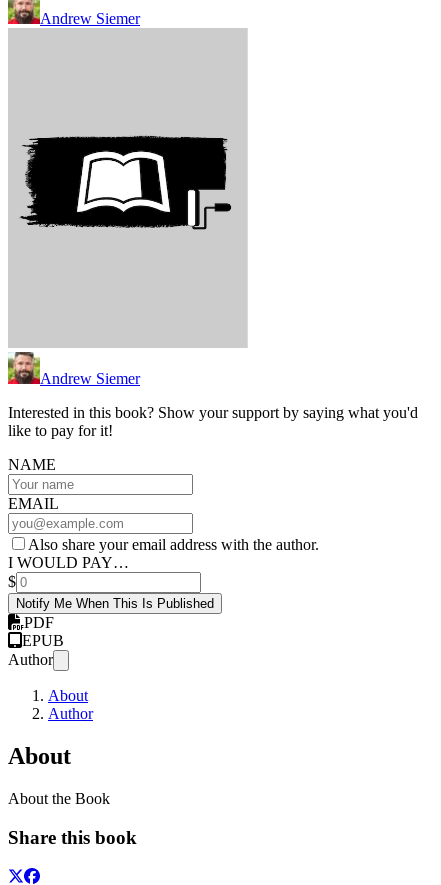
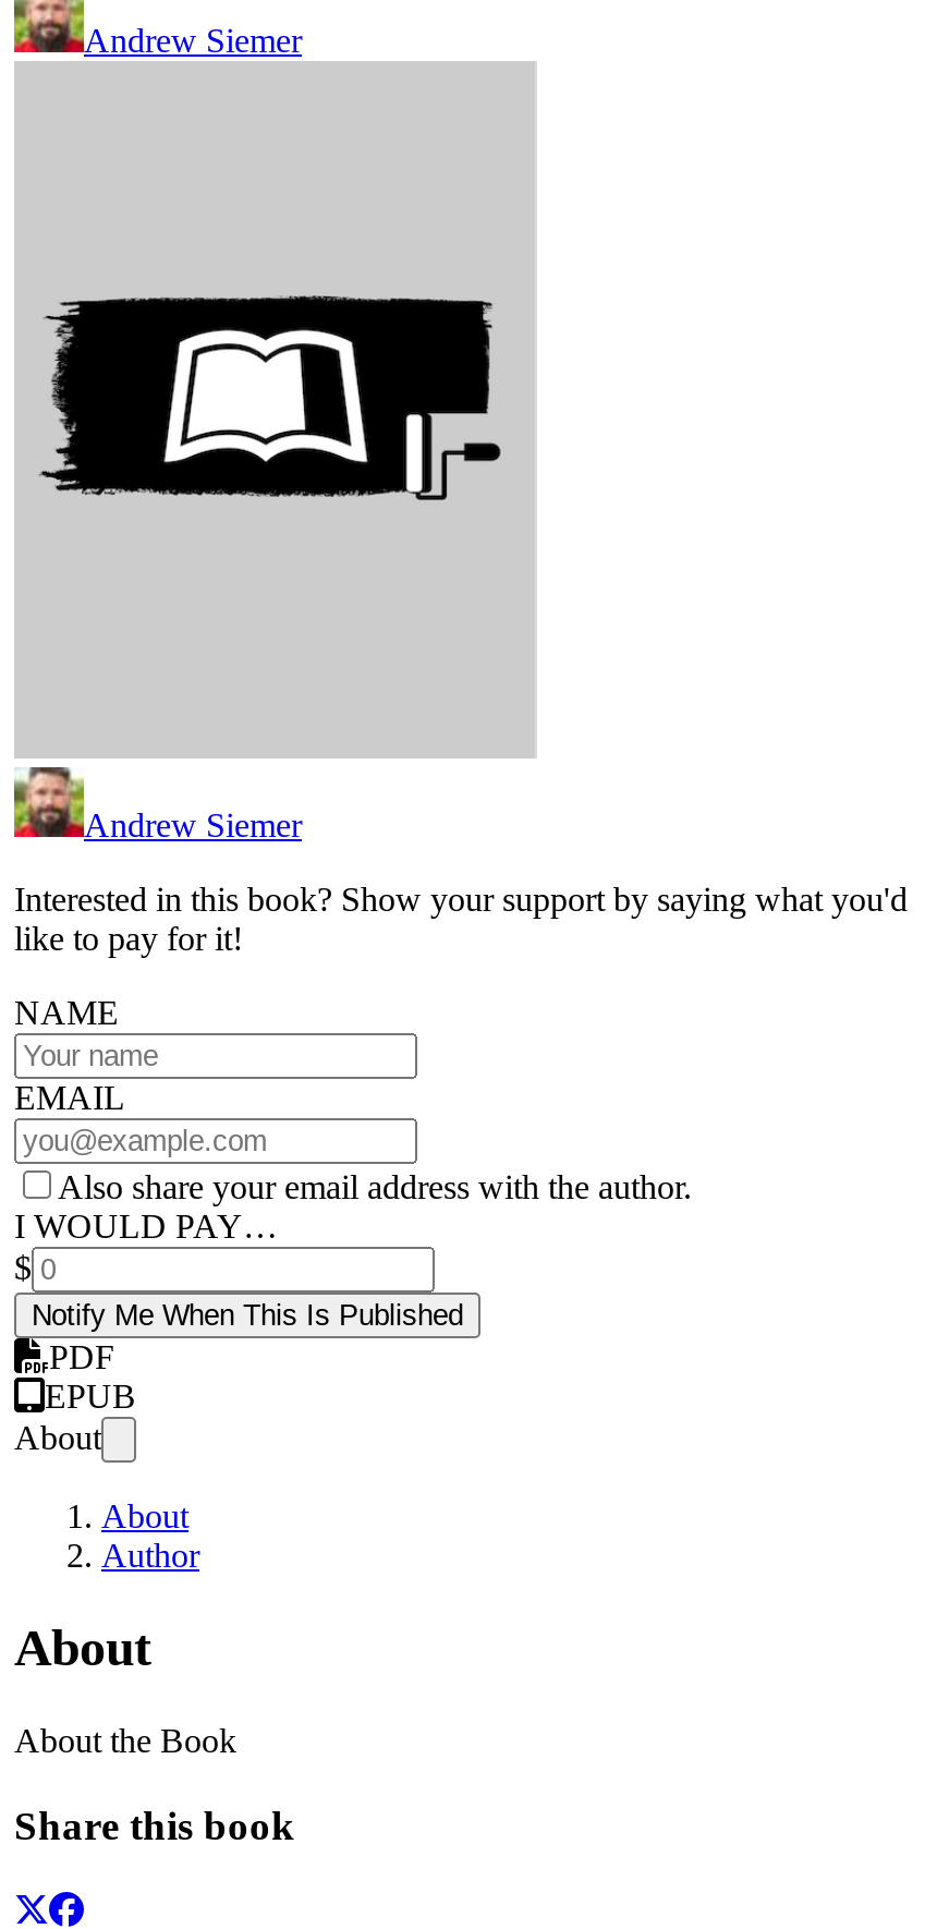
- Author
+ About
